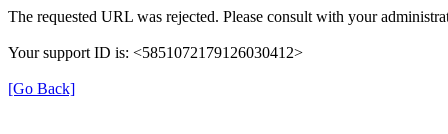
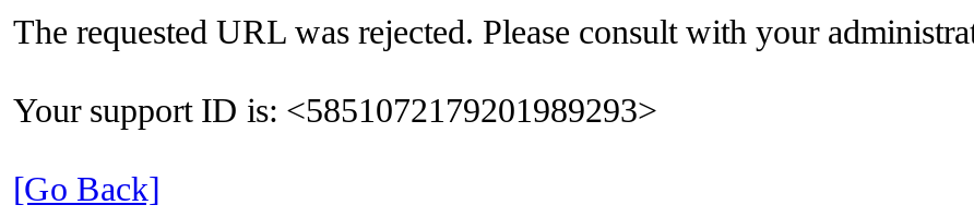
- Your support ID is: <5851072179126030412>
+ Your support ID is: <5851072179201989293>
